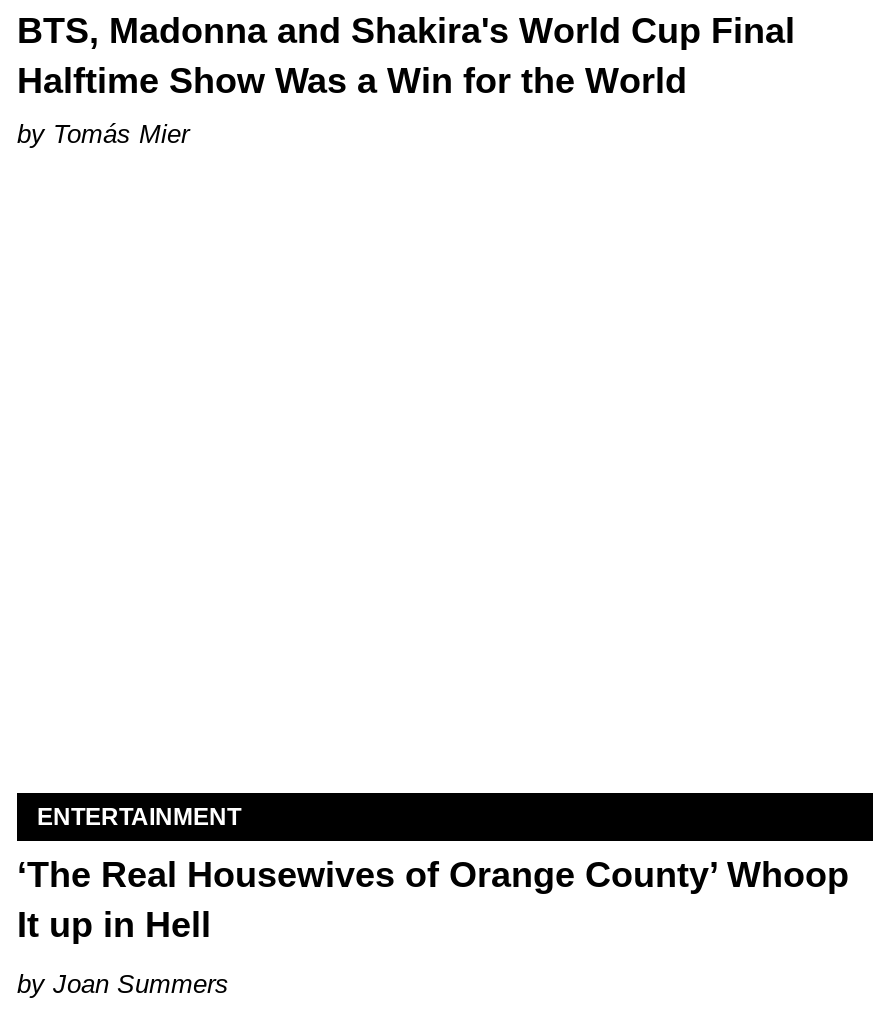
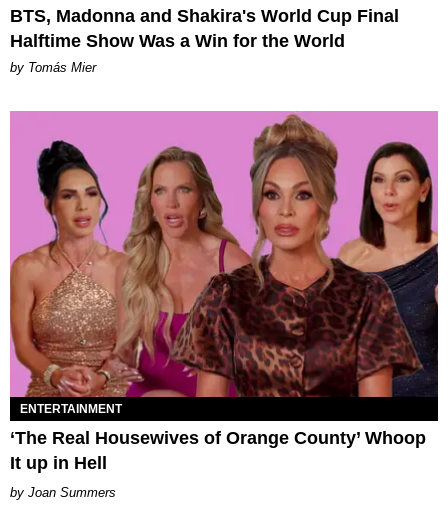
+ [image]
